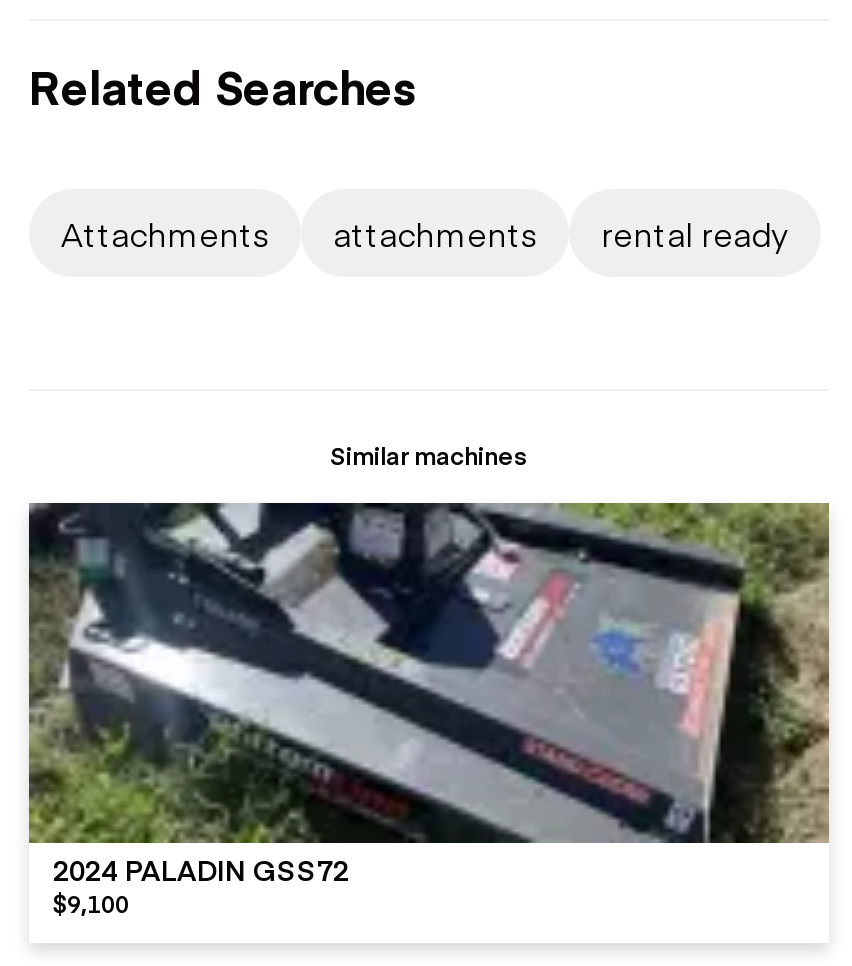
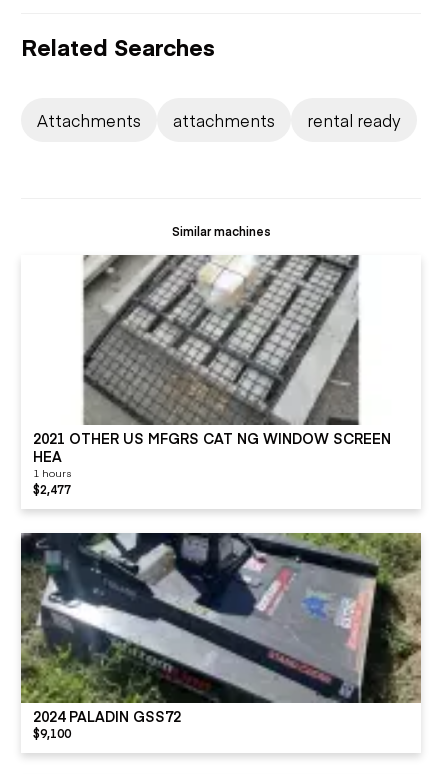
+ [image]
+ 2021 OTHER US MFGRS CAT NG WINDOW SCREEN
+ HEA
+ 1 hours
+ $2,477
